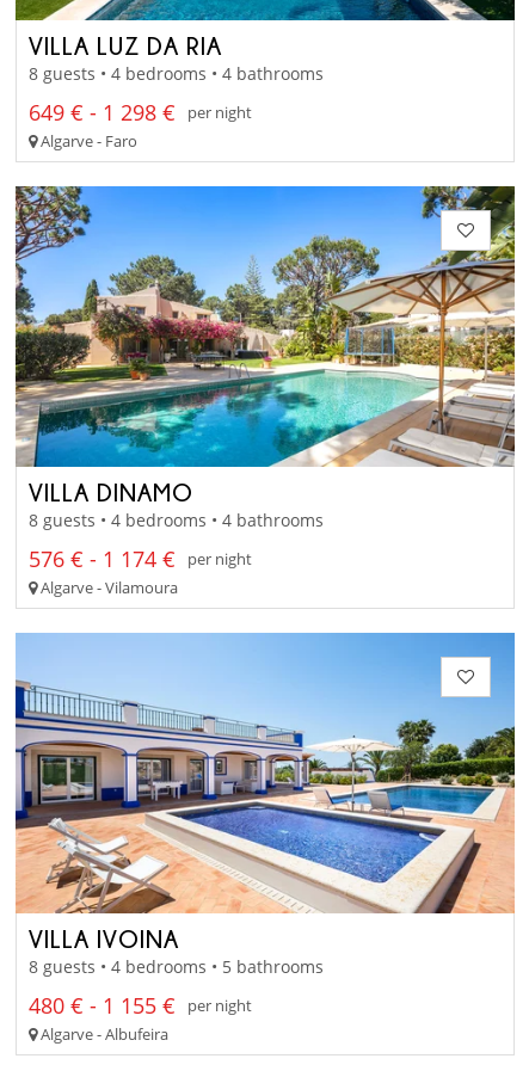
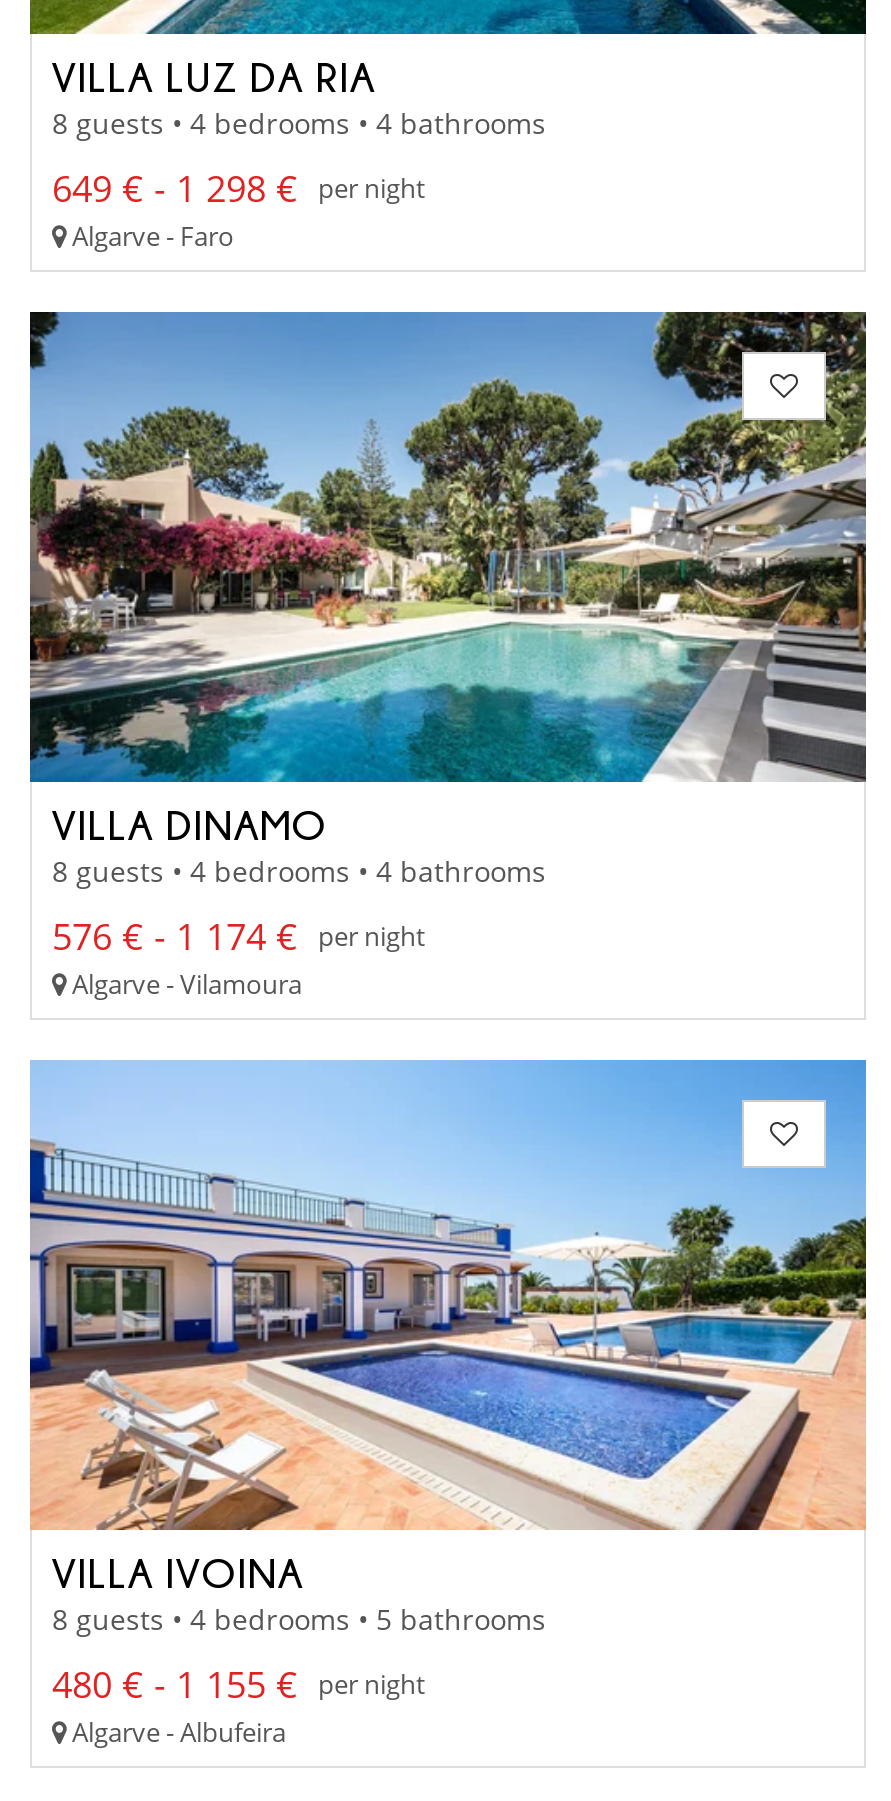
- [image]
+ [image]
